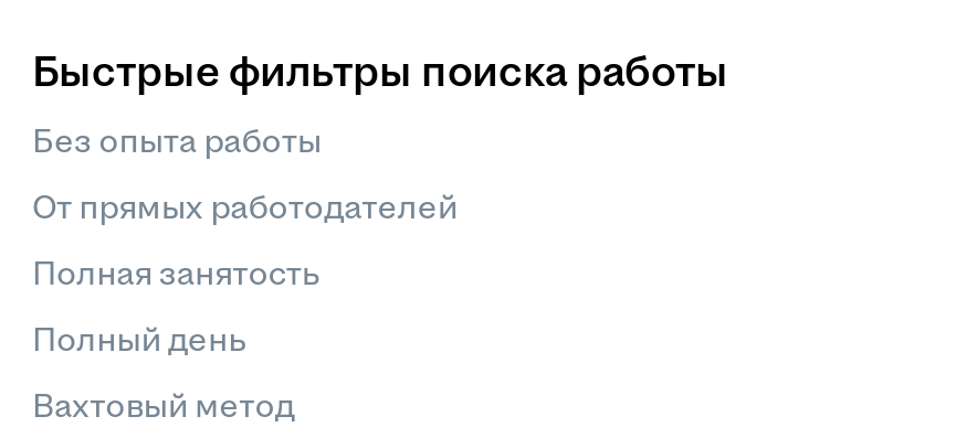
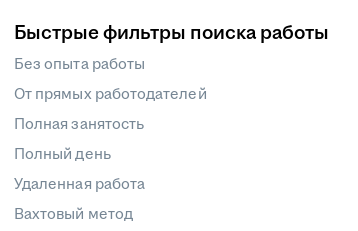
+ Удаленная работа
